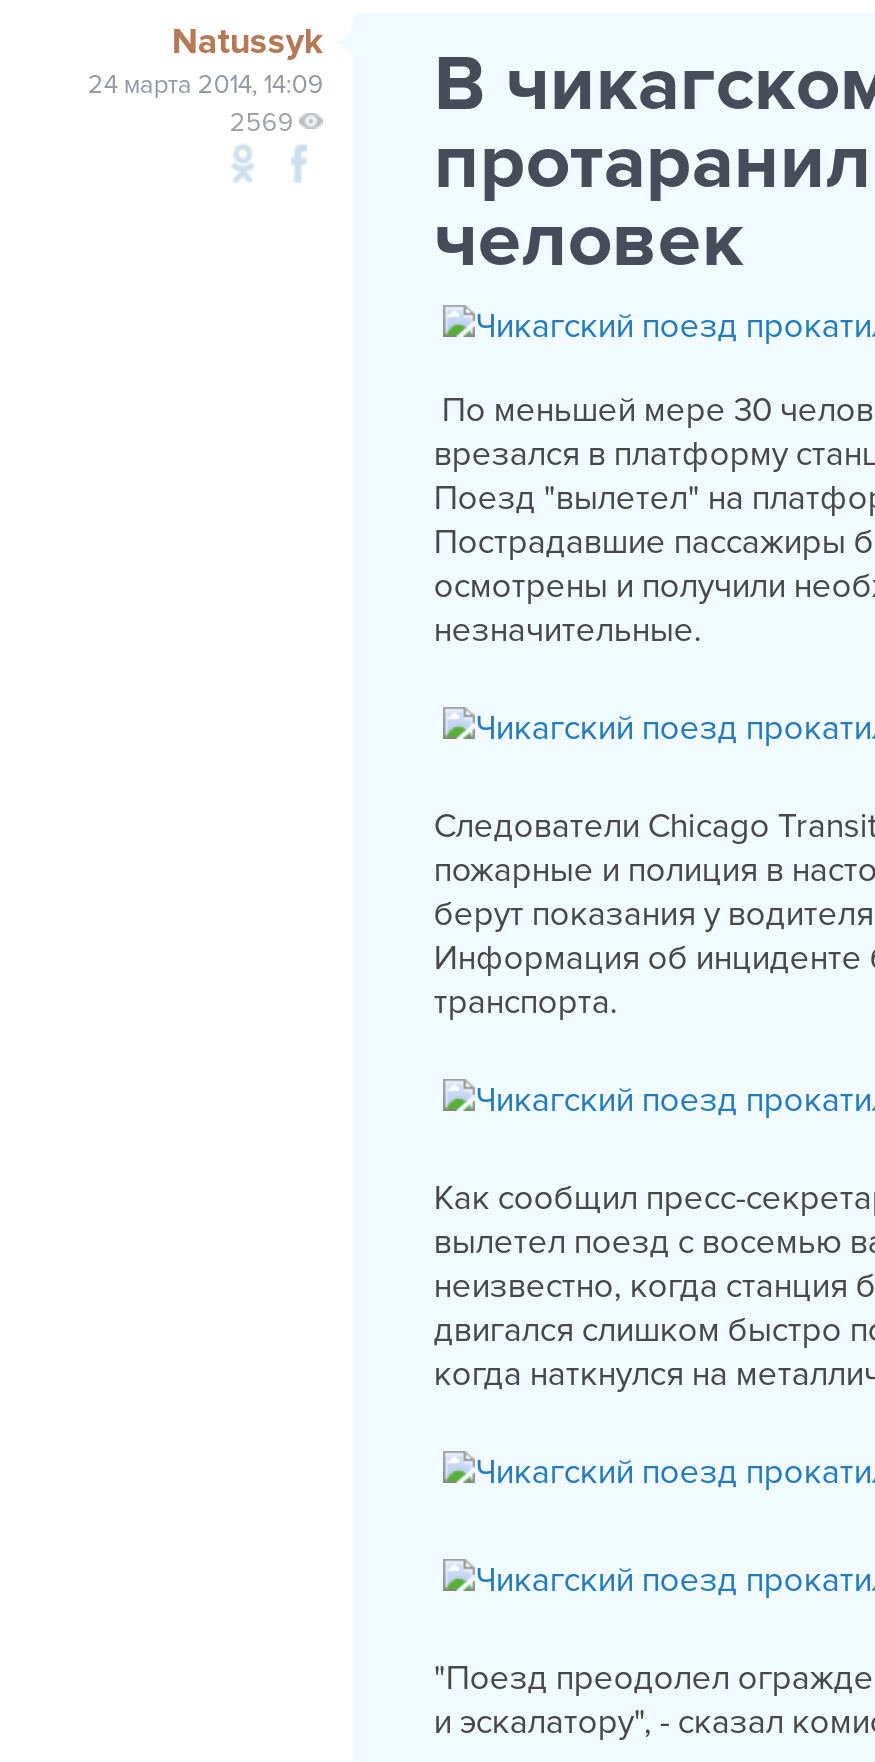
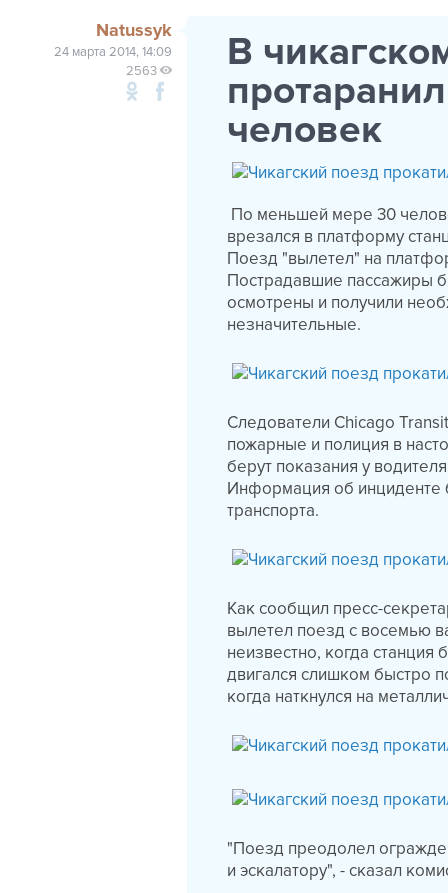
- 2569
+ 2563
